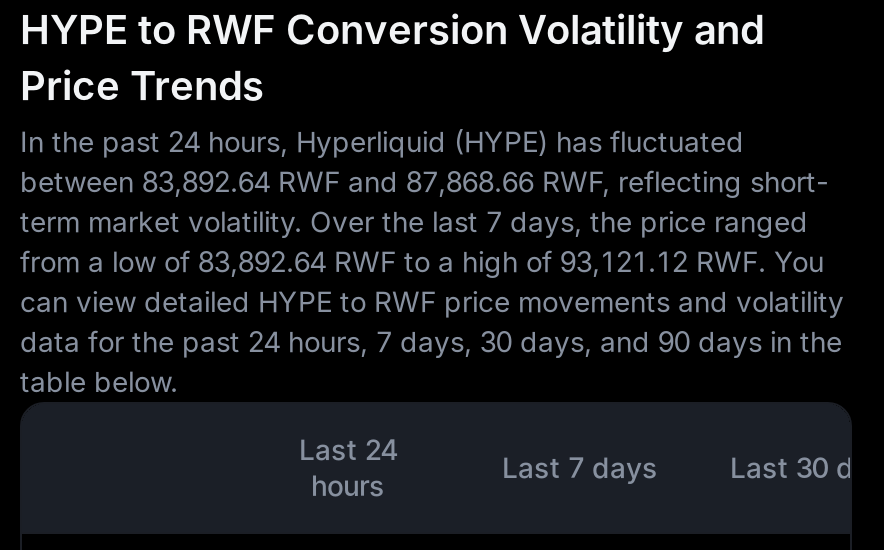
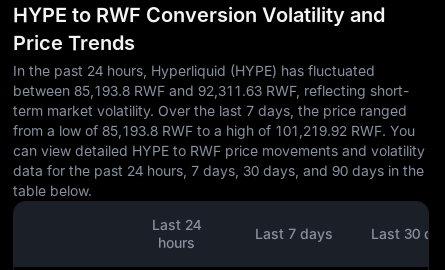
- between 83,892.64 RWF and 87,868.66 RWF, reflecting short-
+ between 85,193.8 RWF and 92,311.63 RWF, reflecting short-

- from a low of 83,892.64 RWF to a high of 93,121.12 RWF. You
+ from a low of 85,193.8 RWF to a high of 101,219.92 RWF. You
